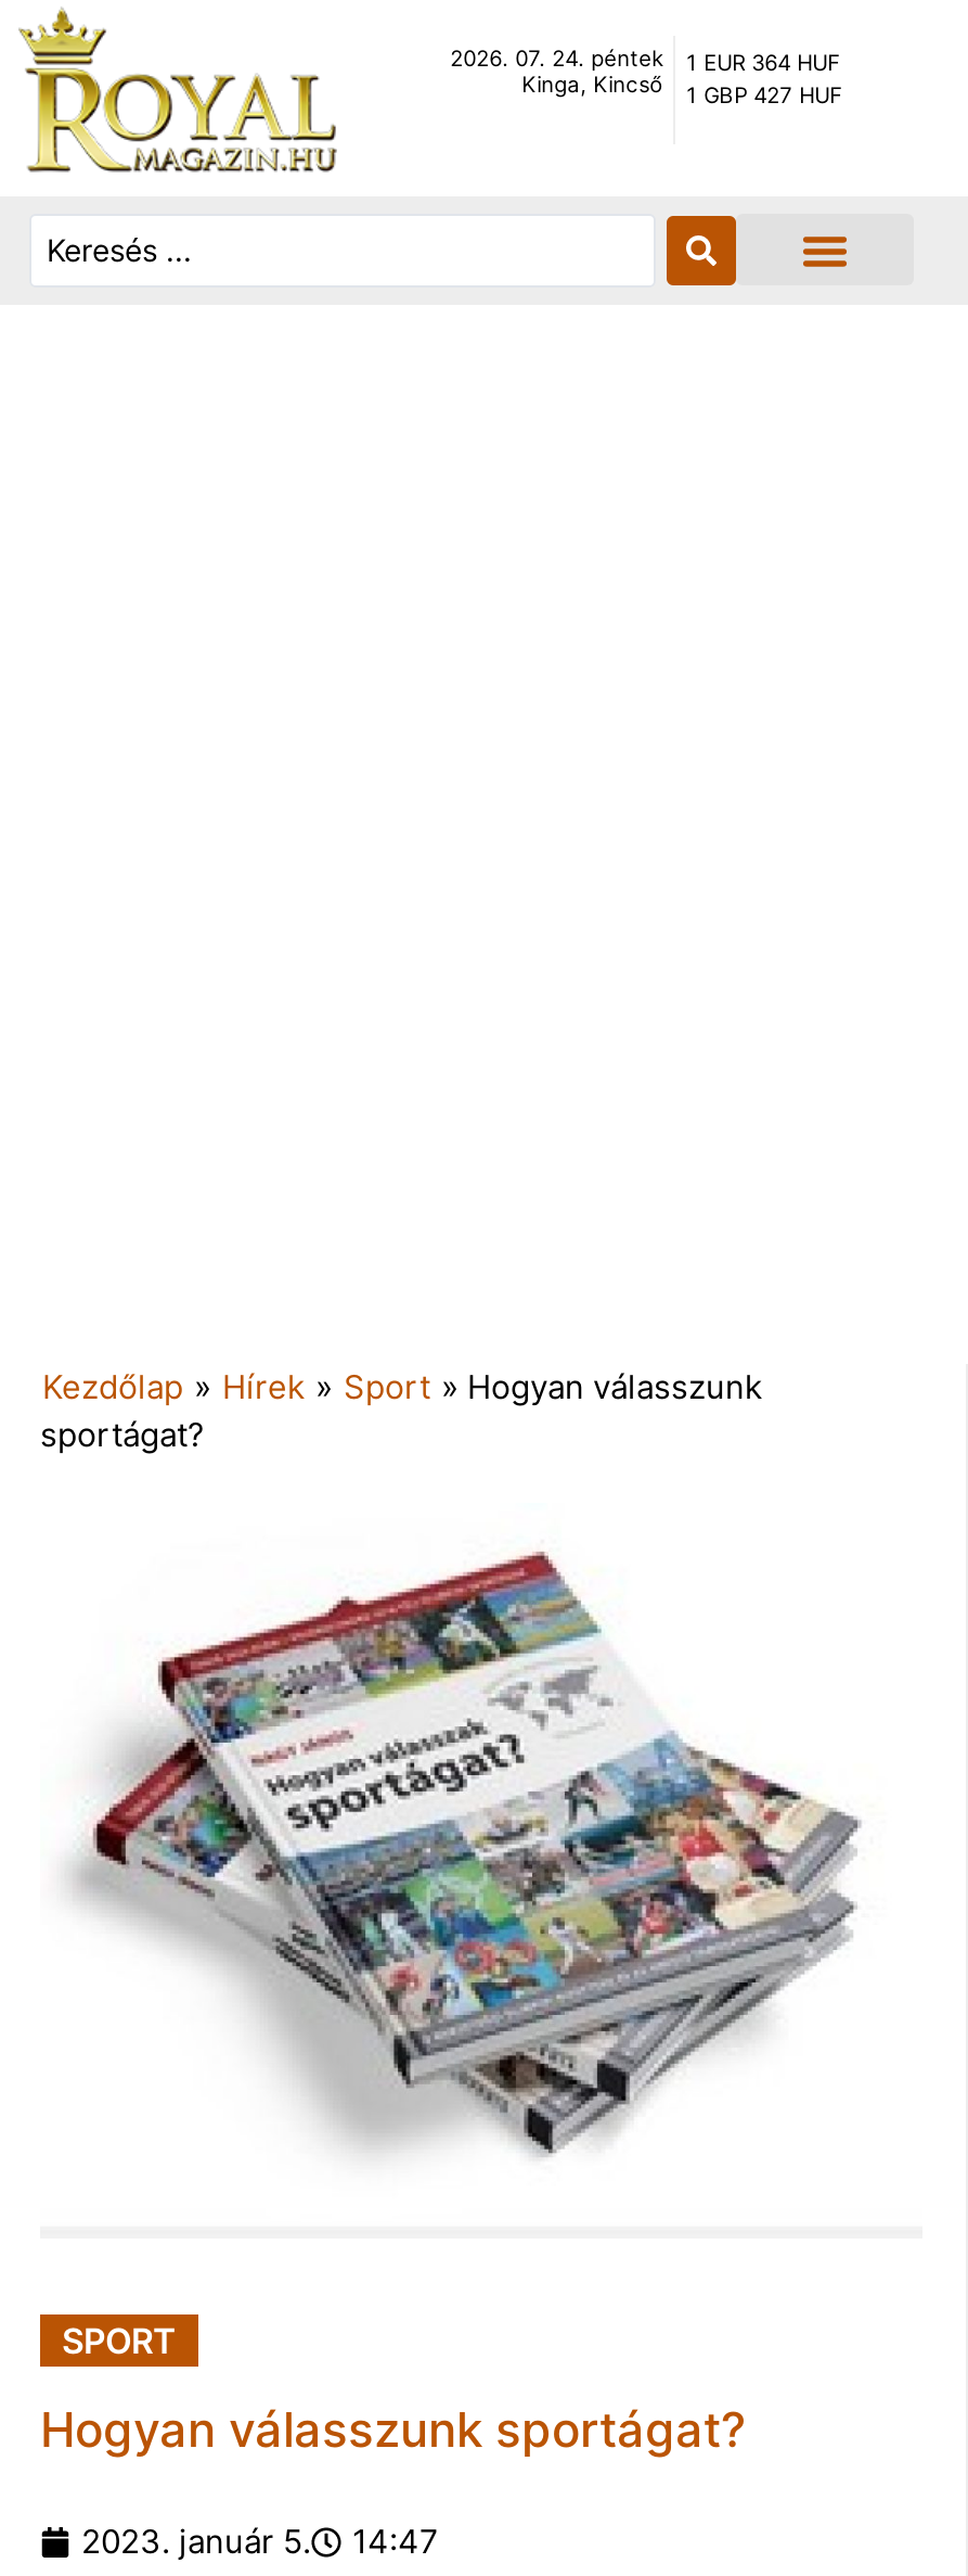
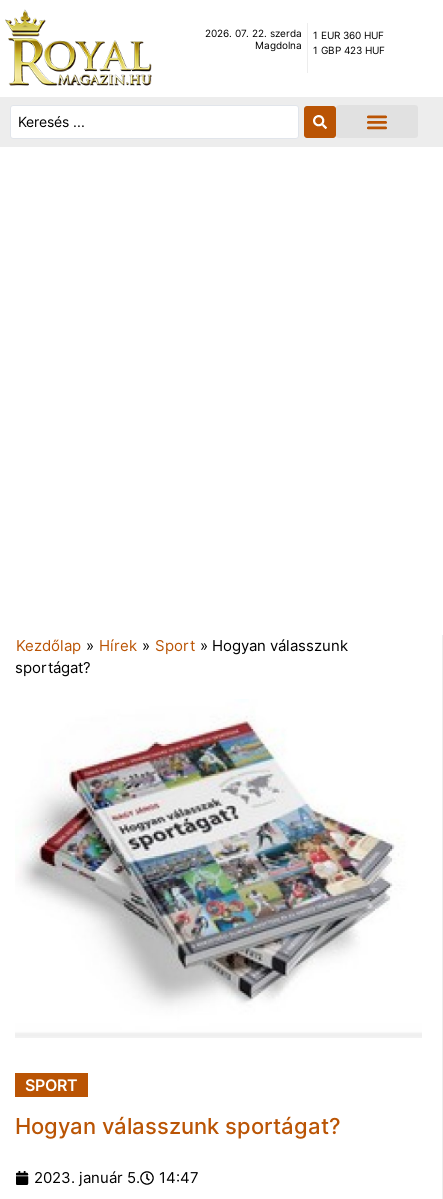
- 2026. 07. 24. péntek
- Kinga, Kincső
+ 2026. 07. 22. szerda
+ Magdolna

- 1 EUR 364 HUF
- 1 GBP 427 HUF
+ 1 EUR 360 HUF
+ 1 GBP 423 HUF
